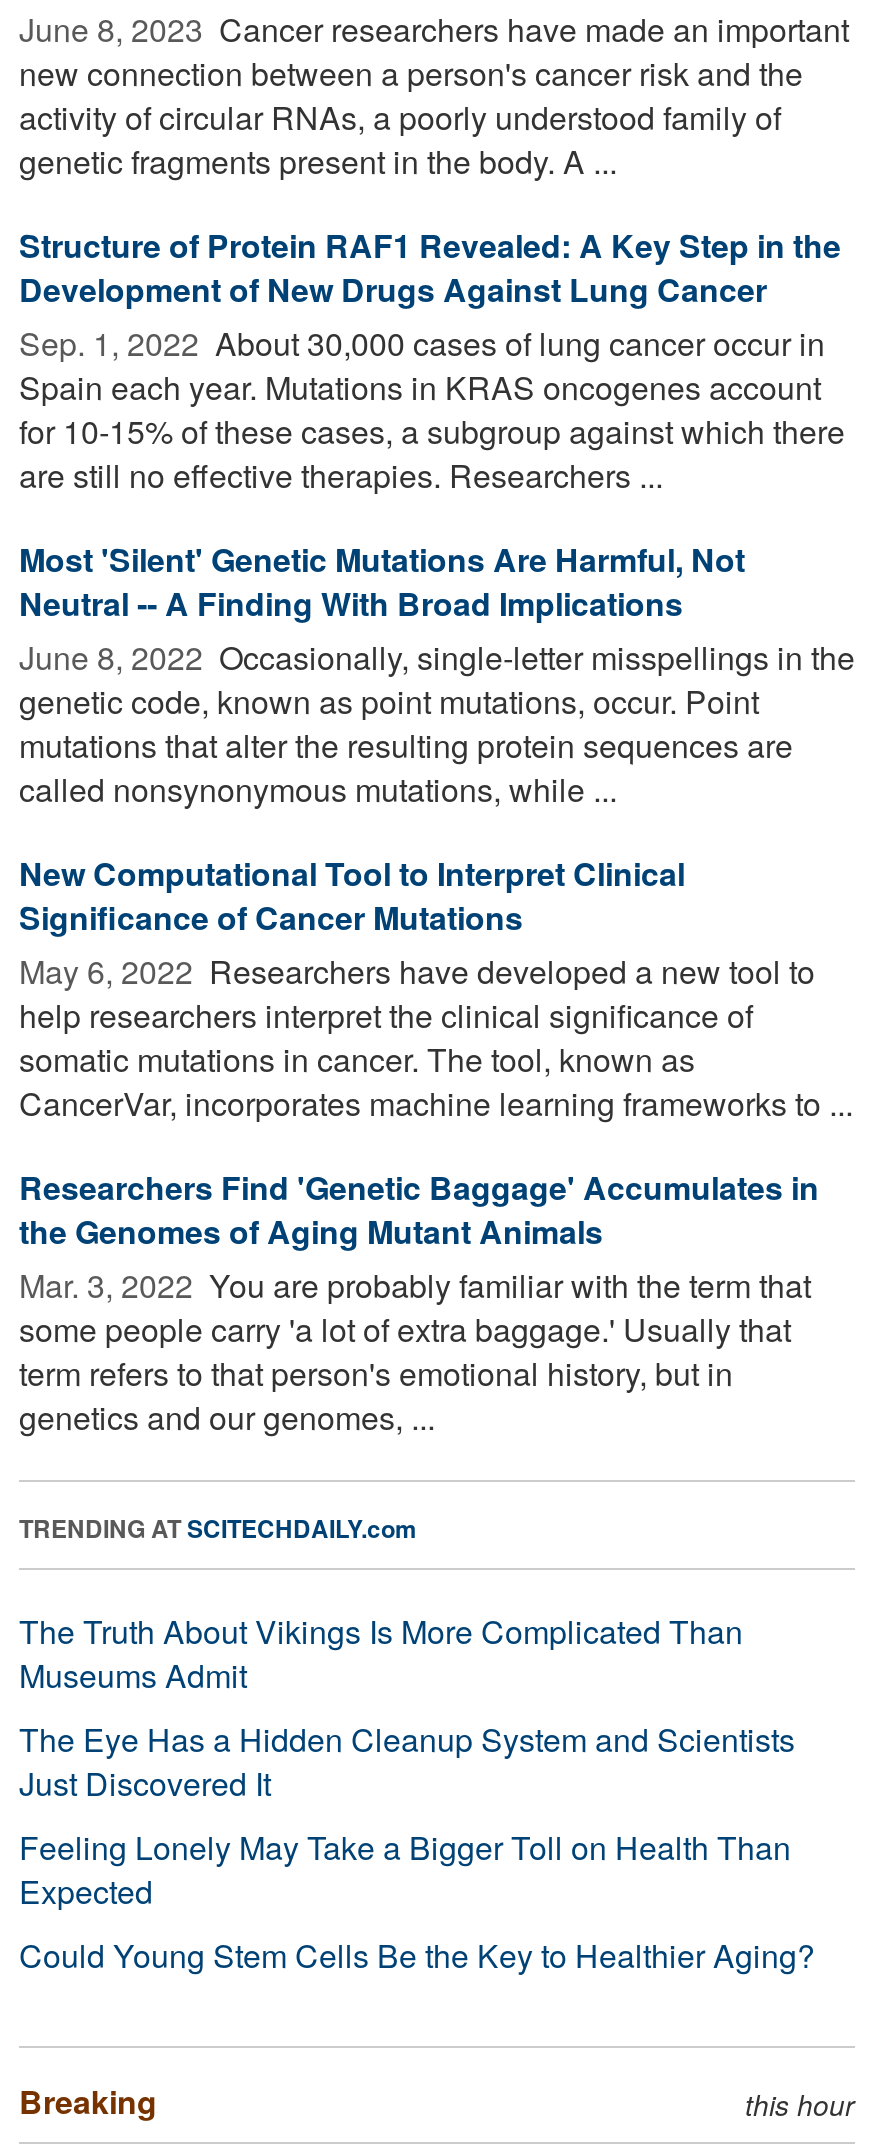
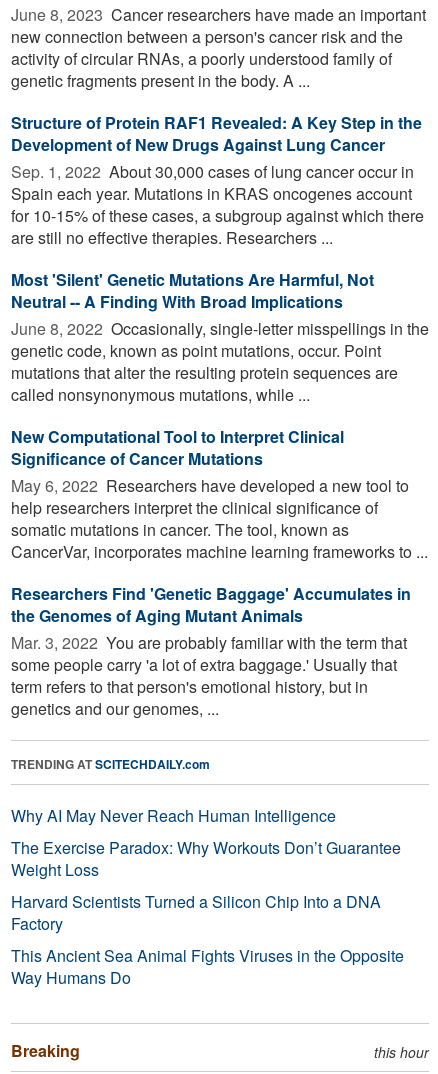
- The Truth About Vikings Is More Complicated Than
- Museums Admit
- The Eye Has a Hidden Cleanup System and Scientists
- Just Discovered It
- Feeling Lonely May Take a Bigger Toll on Health Than
- Expected
- Could Young Stem Cells Be the Key to Healthier Aging?
+ Why AI May Never Reach Human Intelligence
+ The Exercise Paradox: Why Workouts Don’t Guarantee
+ Weight Loss
+ Harvard Scientists Turned a Silicon Chip Into a DNA
+ Factory
+ This Ancient Sea Animal Fights Viruses in the Opposite
+ Way Humans Do
